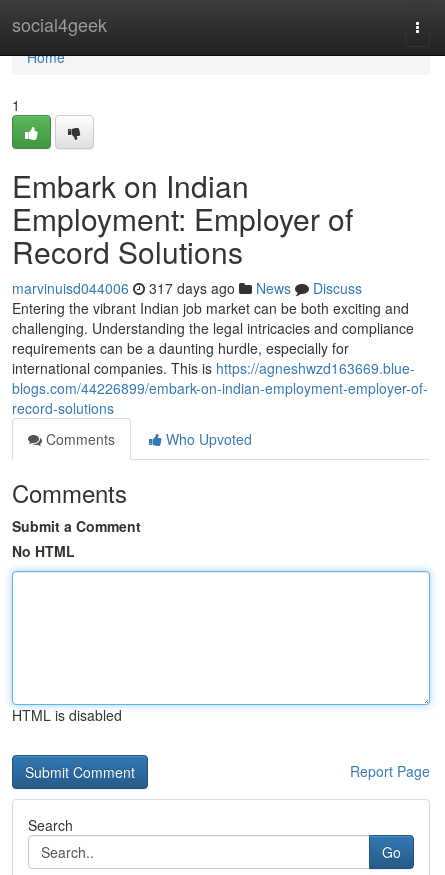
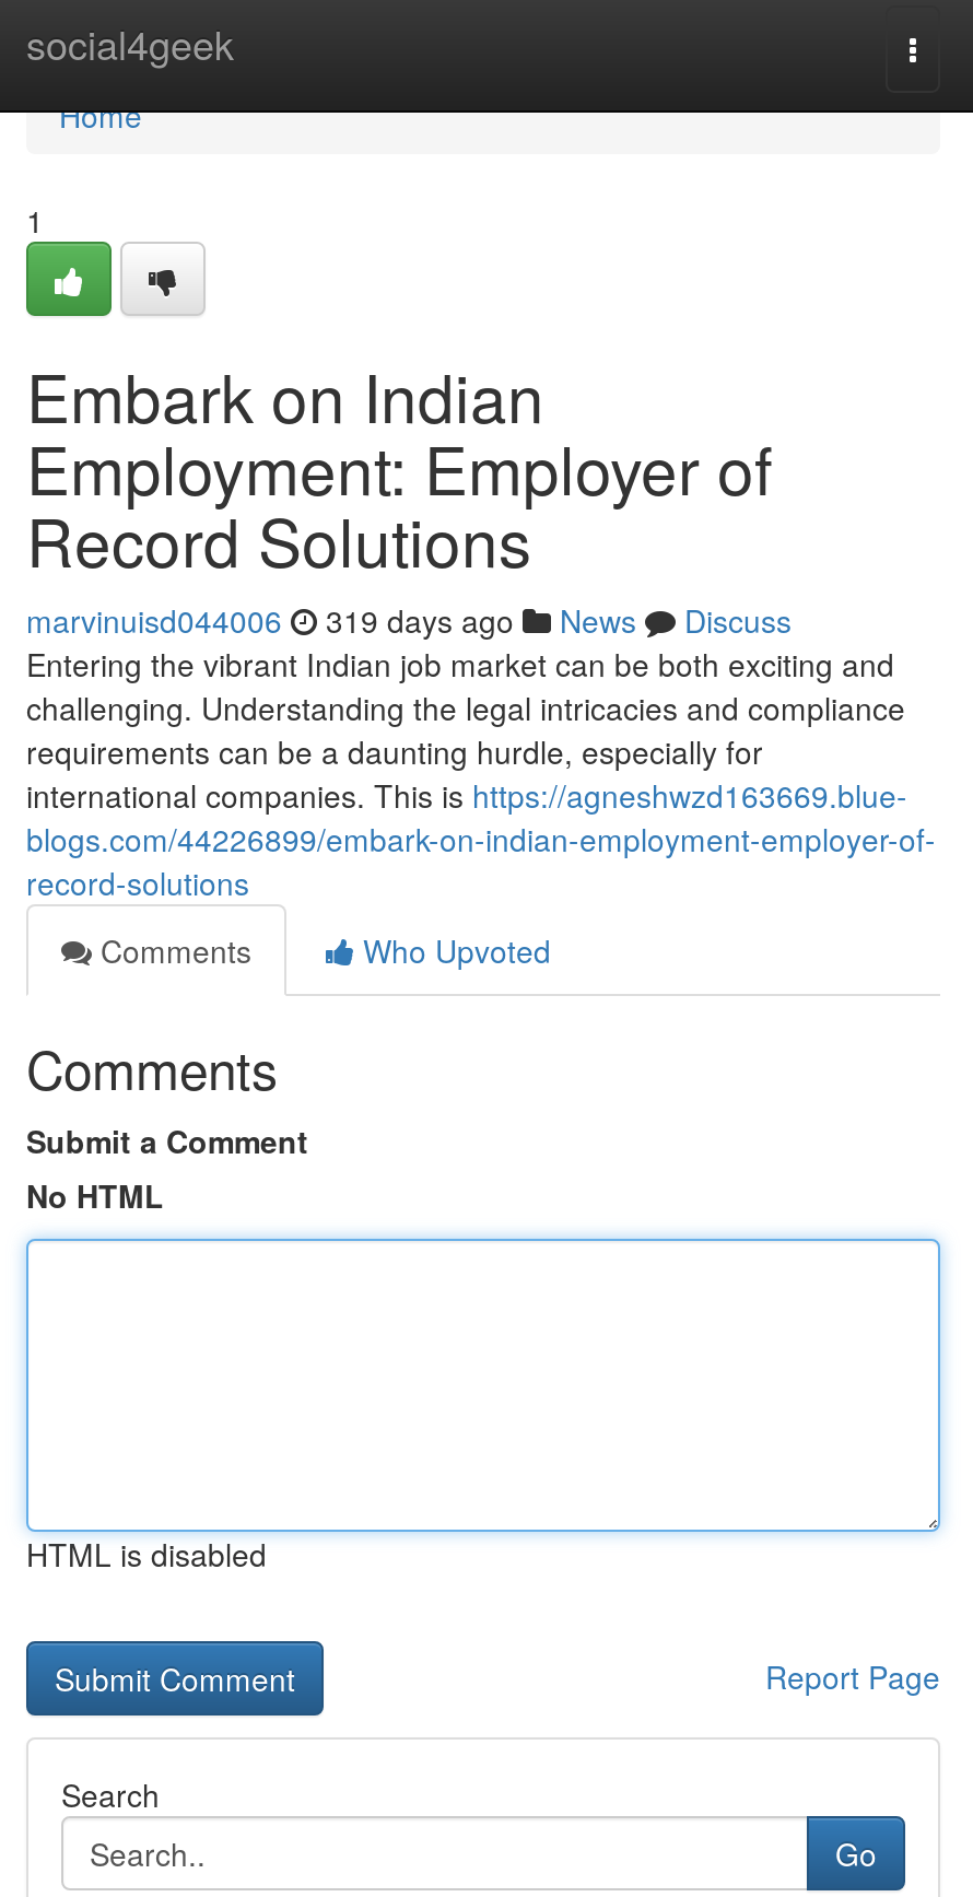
- marvinuisd044006 317 days ago News Discuss
+ marvinuisd044006 319 days ago News Discuss
